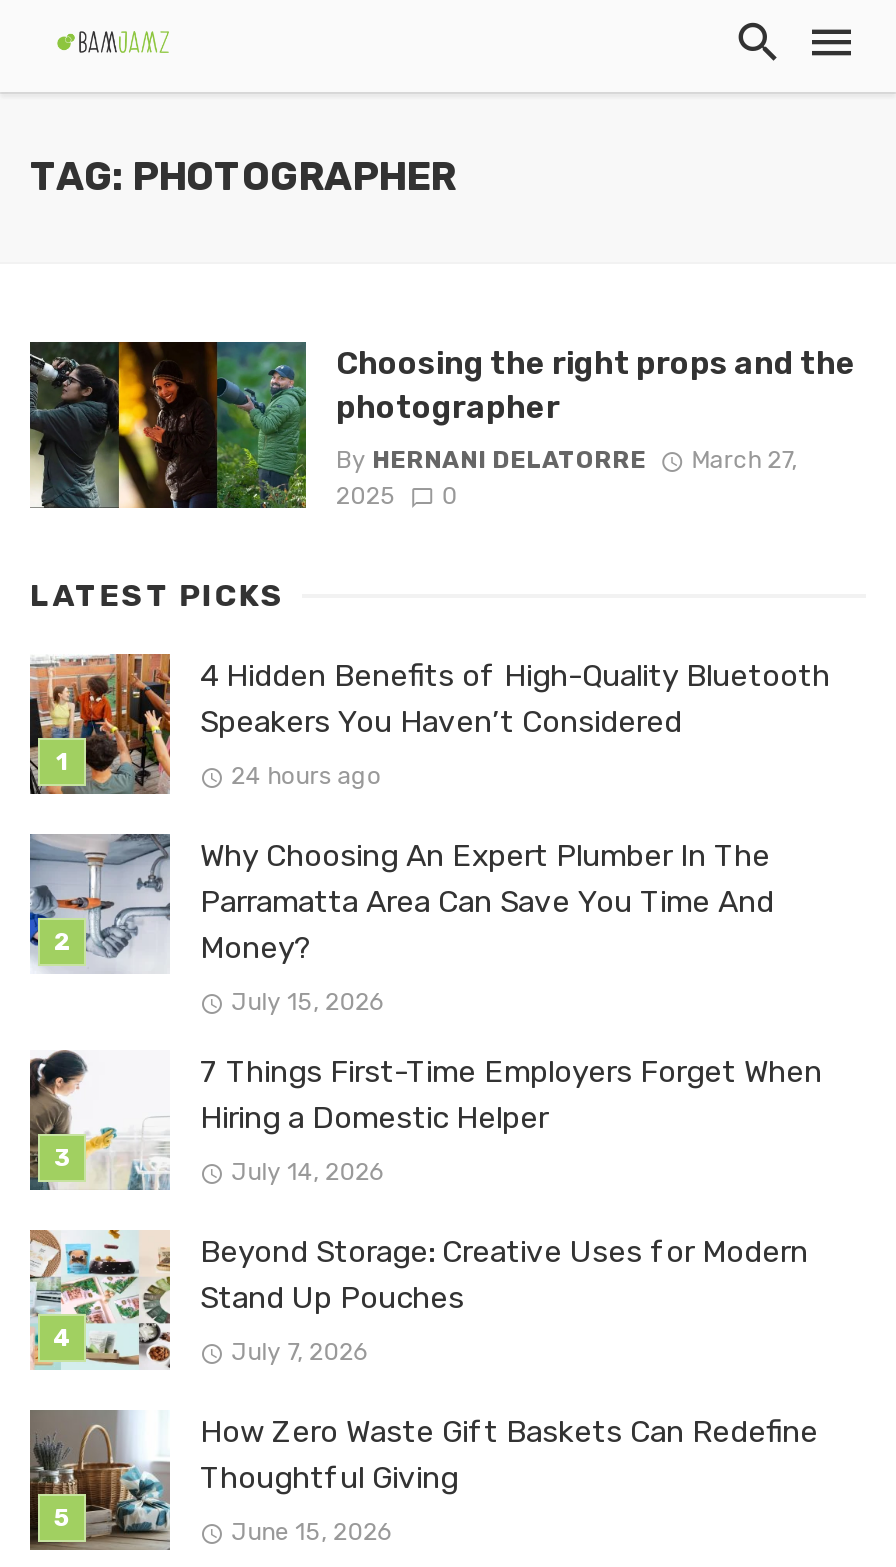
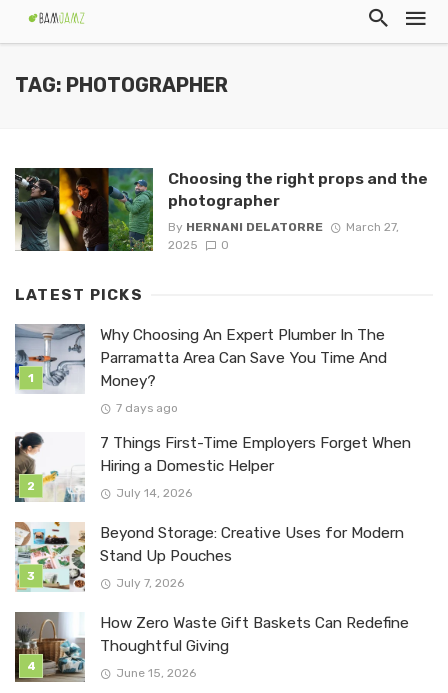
- [image]
- 4 Hidden Benefits of High-Quality Bluetooth
- Speakers You Haven’t Considered
- 24 hours ago

- July 15, 2026
+ 7 days ago
